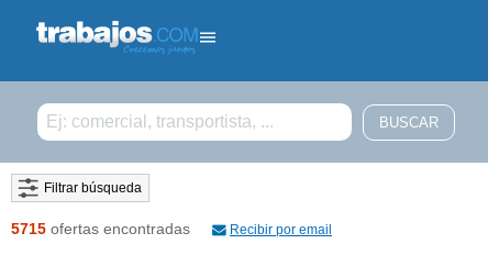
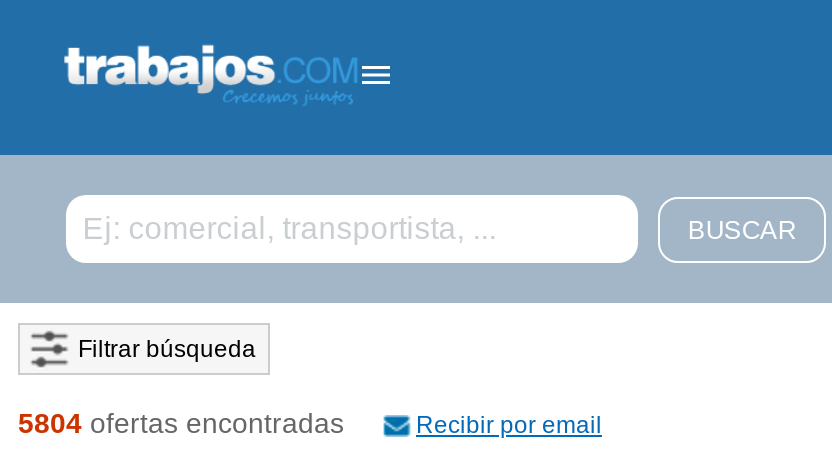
- 5715 ofertas encontradas
+ 5804 ofertas encontradas
